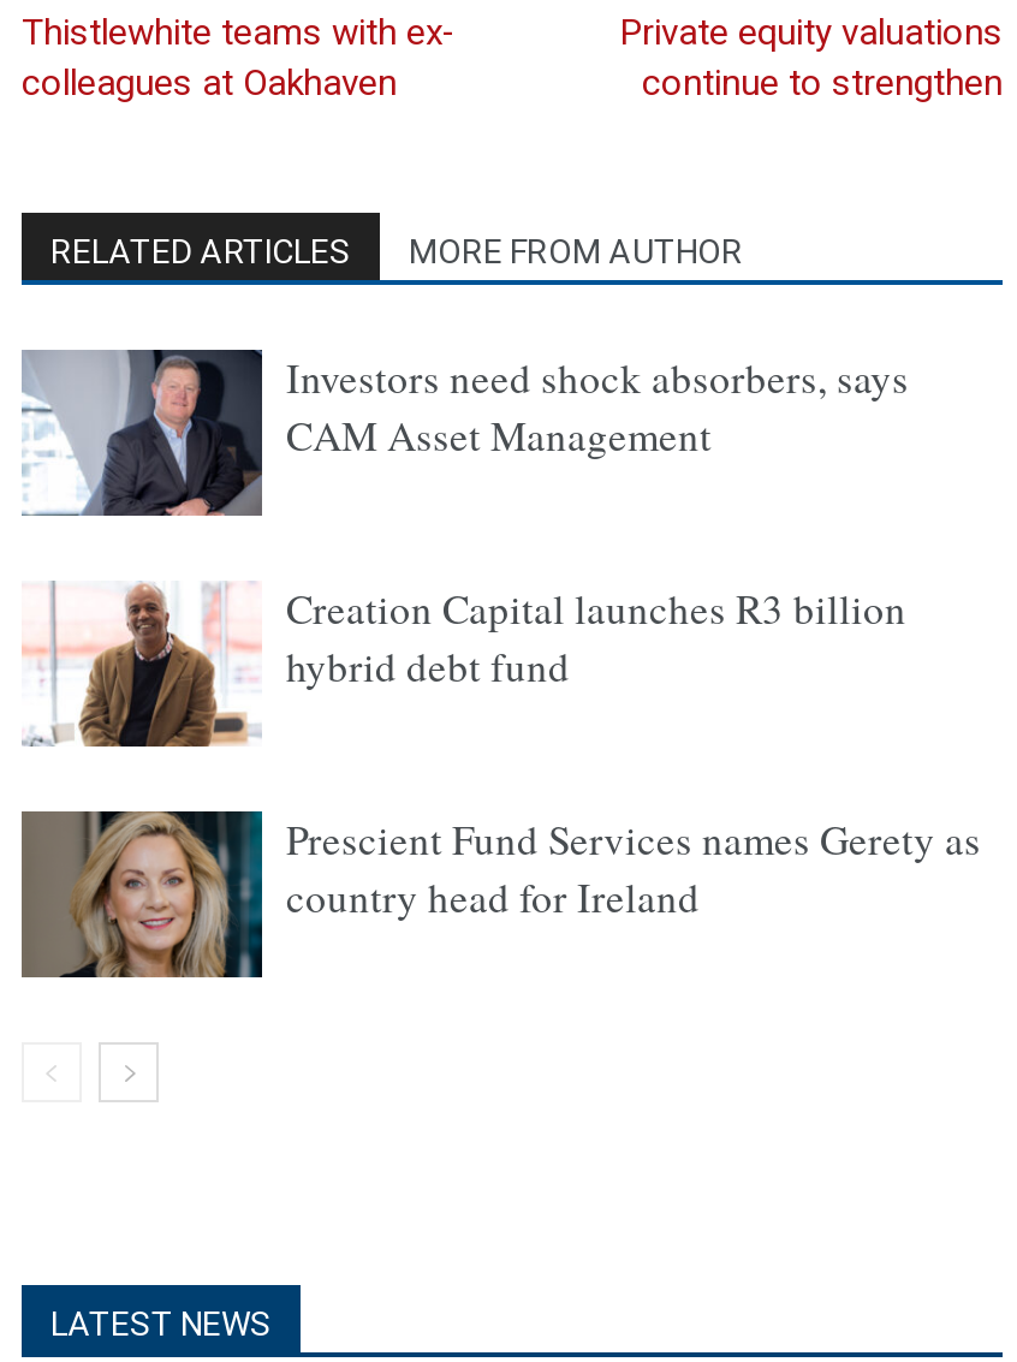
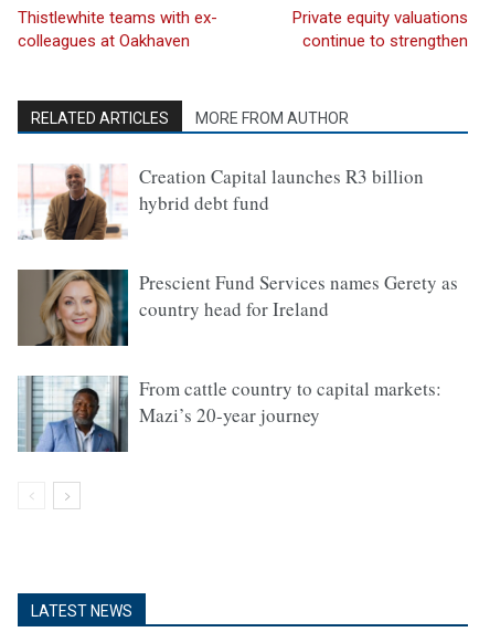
- [image]
- Investors need shock absorbers, says
- CAM Asset Management

moved up: [image] | Creation Capital launches R3 billion | hybrid debt fund | Prescient Fund Services names Gerety as | country head for Ireland

+ [image]
+ From cattle country to capital markets:
+ Mazi’s 20-year journey
